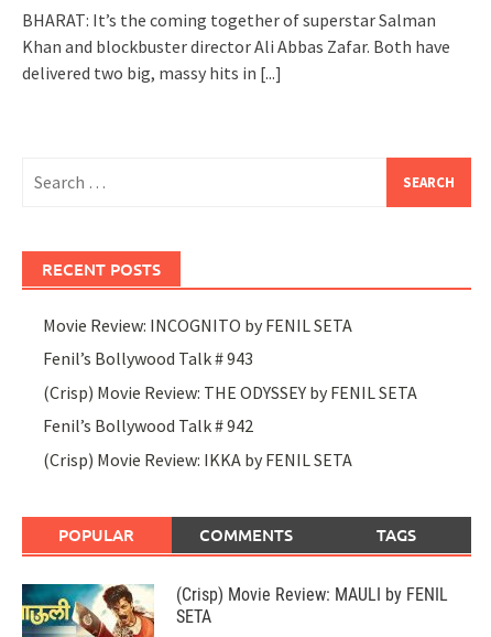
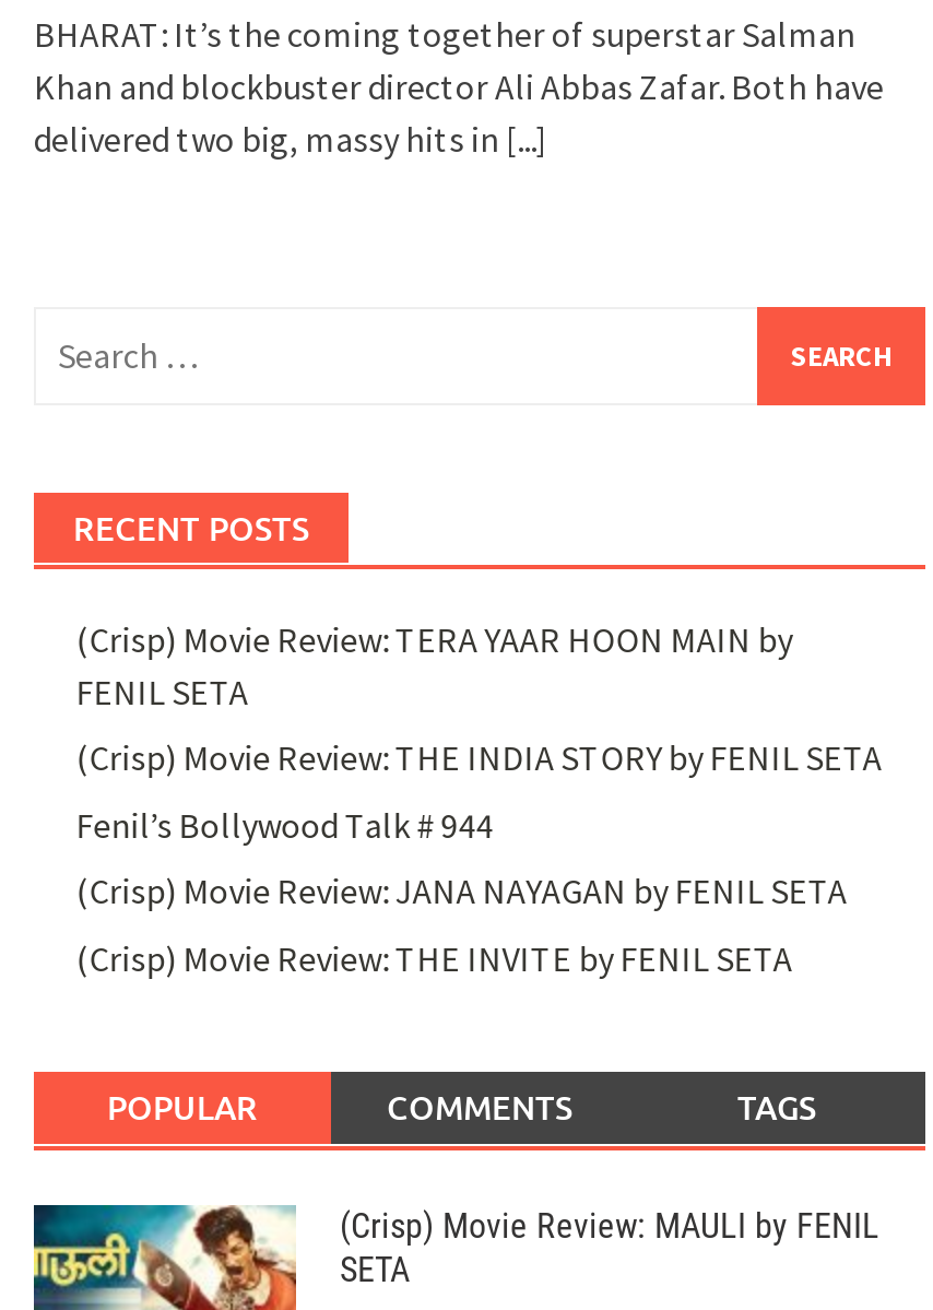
- Movie Review: INCOGNITO by FENIL SETA
+ (Crisp) Movie Review: TERA YAAR HOON MAIN by
+ FENIL SETA

- Fenil’s Bollywood Talk # 943
+ (Crisp) Movie Review: THE INDIA STORY by FENIL SETA

- (Crisp) Movie Review: THE ODYSSEY by FENIL SETA
+ Fenil’s Bollywood Talk # 944

- Fenil’s Bollywood Talk # 942
+ (Crisp) Movie Review: JANA NAYAGAN by FENIL SETA

- (Crisp) Movie Review: IKKA by FENIL SETA
+ (Crisp) Movie Review: THE INVITE by FENIL SETA
